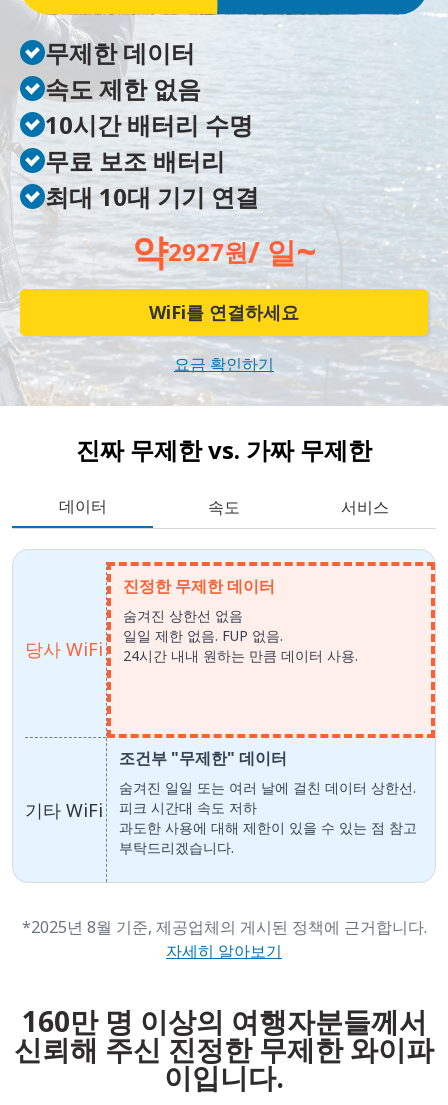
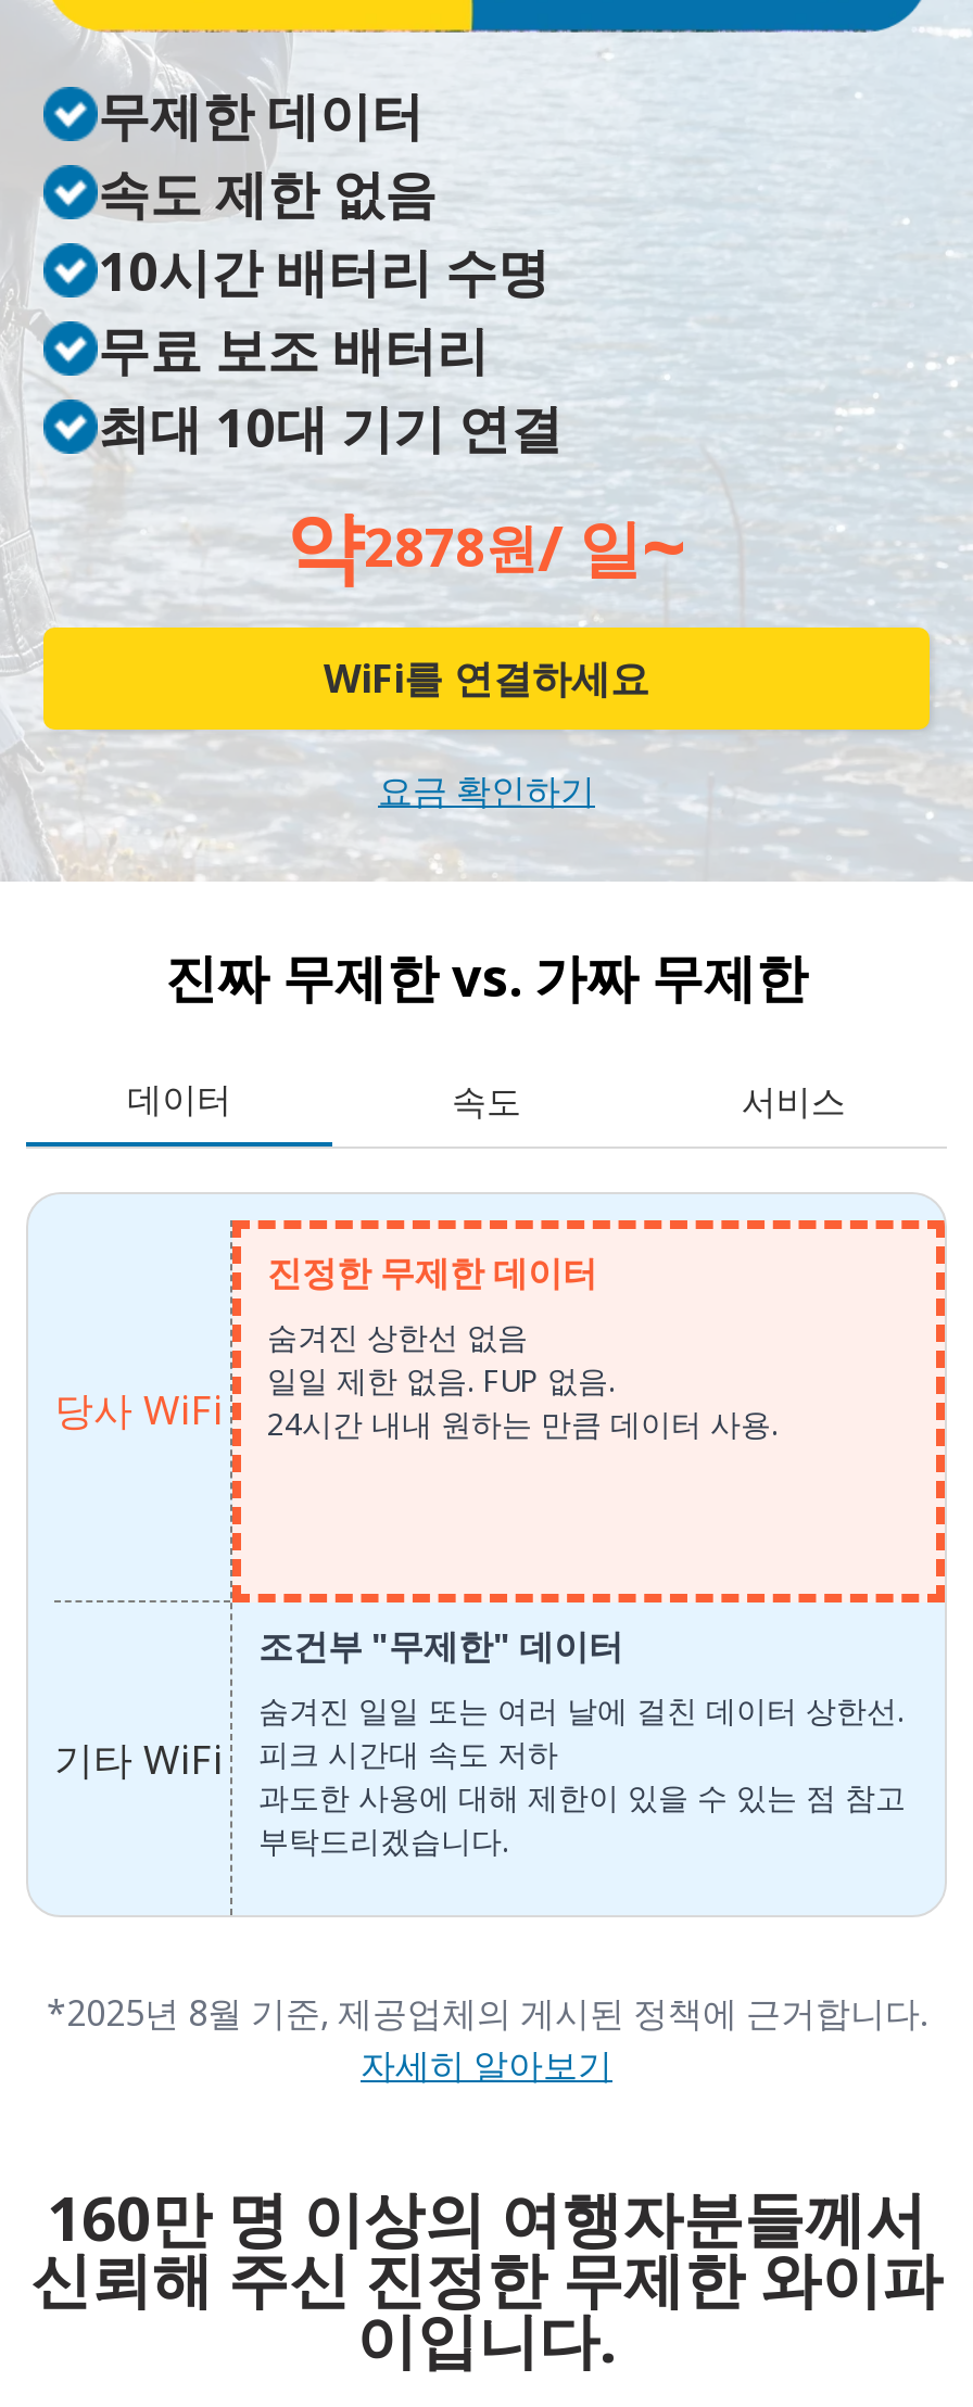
- 약2927원/ 일~
+ 약2878원/ 일~
